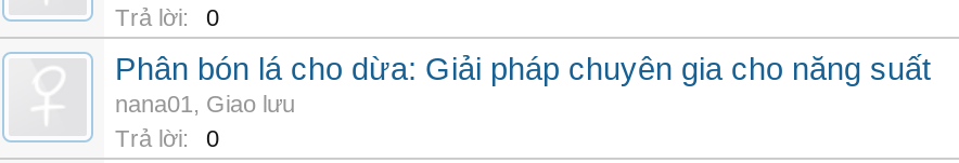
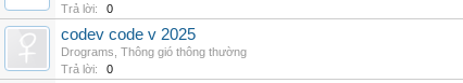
- Phân bón lá cho dừa: Giải pháp chuyên gia cho năng suất
- nana01, Giao lưu
+ codev code v 2025
+ Drograms, Thông gió thông thường
